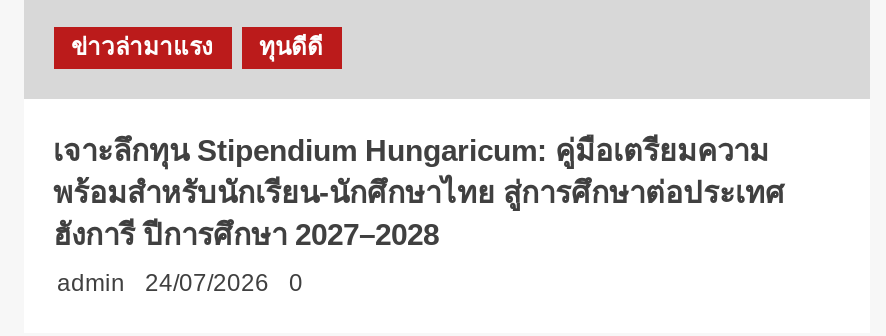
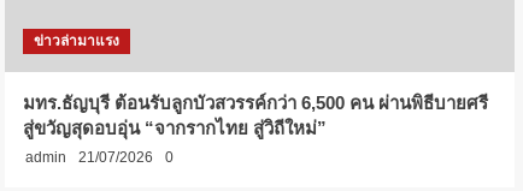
- ทุนดีดี
- เจาะลึกทุน Stipendium Hungaricum: คู่มือเตรียมความ
- พร้อมสำหรับนักเรียน-นักศึกษาไทย สู่การศึกษาต่อประเทศ
- ฮังการี ปีการศึกษา 2027–2028
+ มทร.ธัญบุรี ต้อนรับลูกบัวสวรรค์กว่า 6,500 คน ผ่านพิธีบายศรี
+ สู่ขวัญสุดอบอุ่น “จากรากไทย สู่วิถีใหม่”

- admin 24/07/2026 0
+ admin 21/07/2026 0
